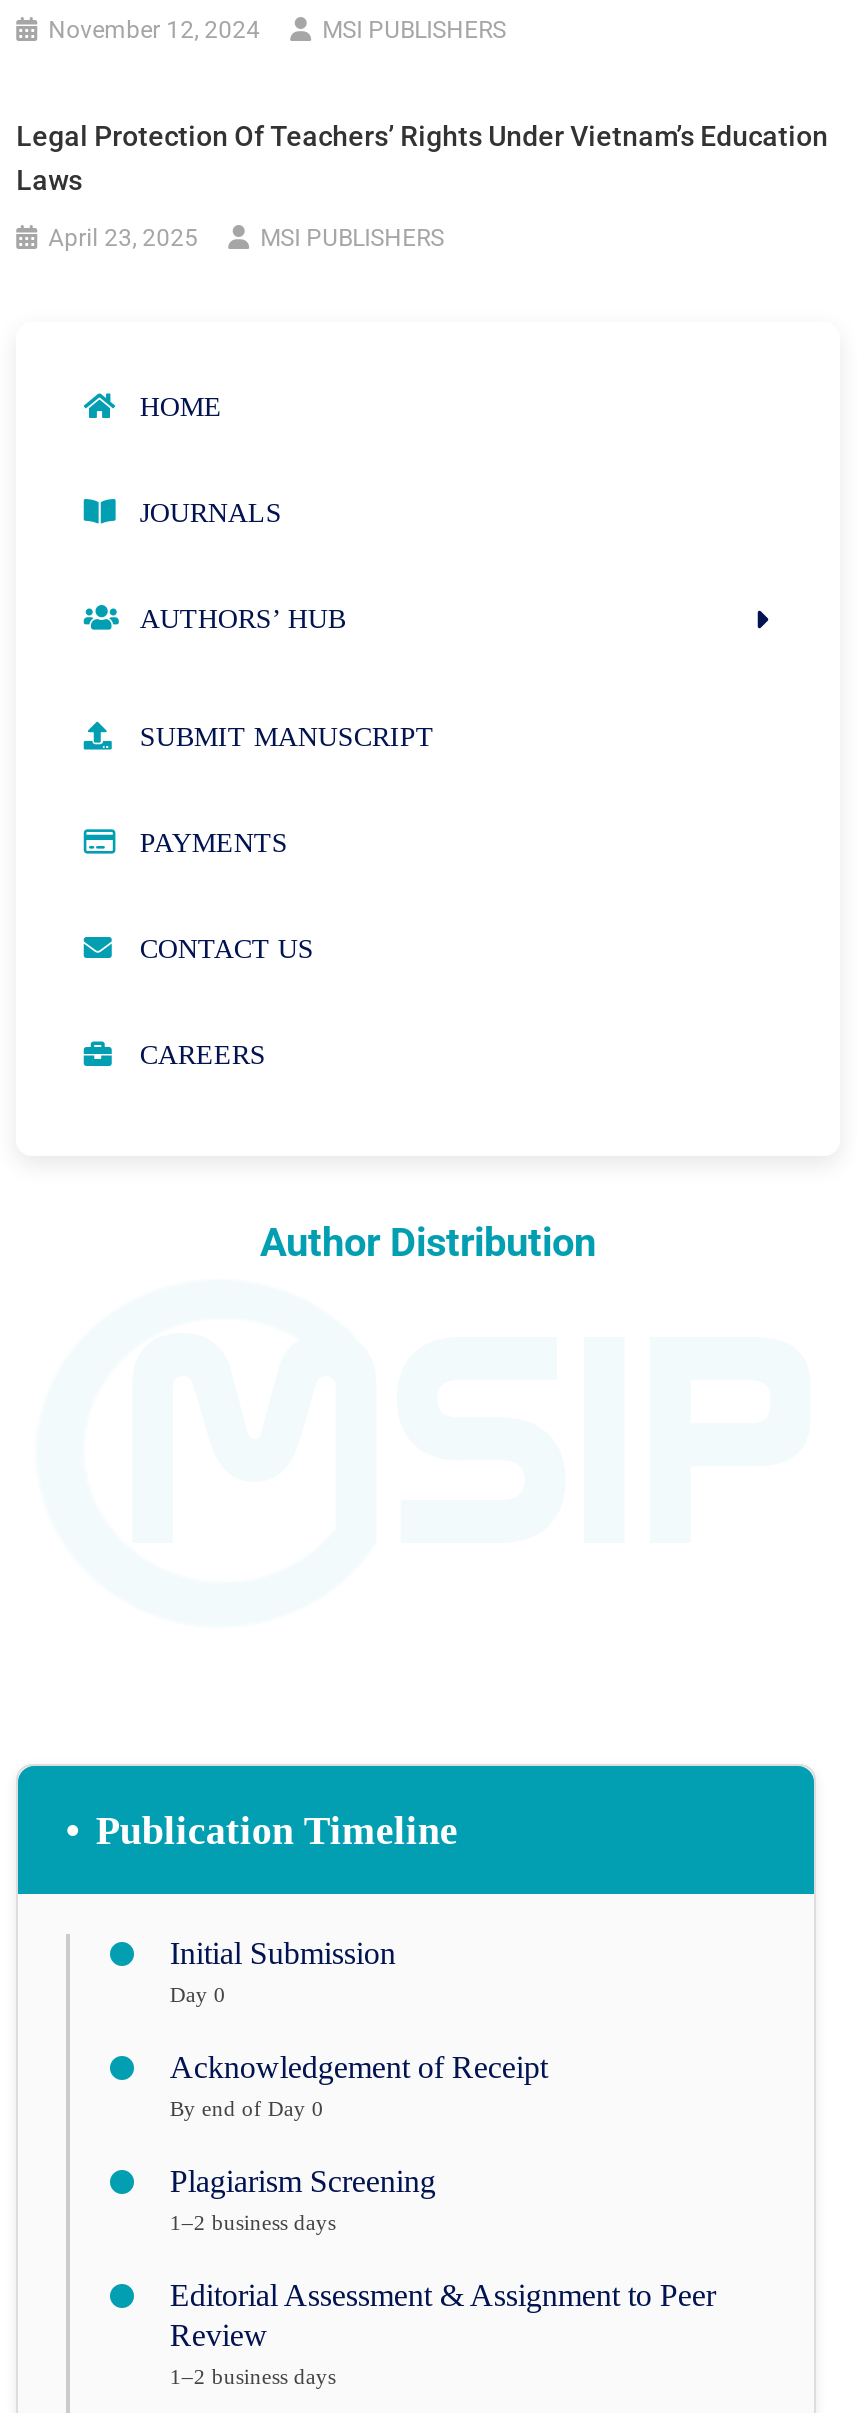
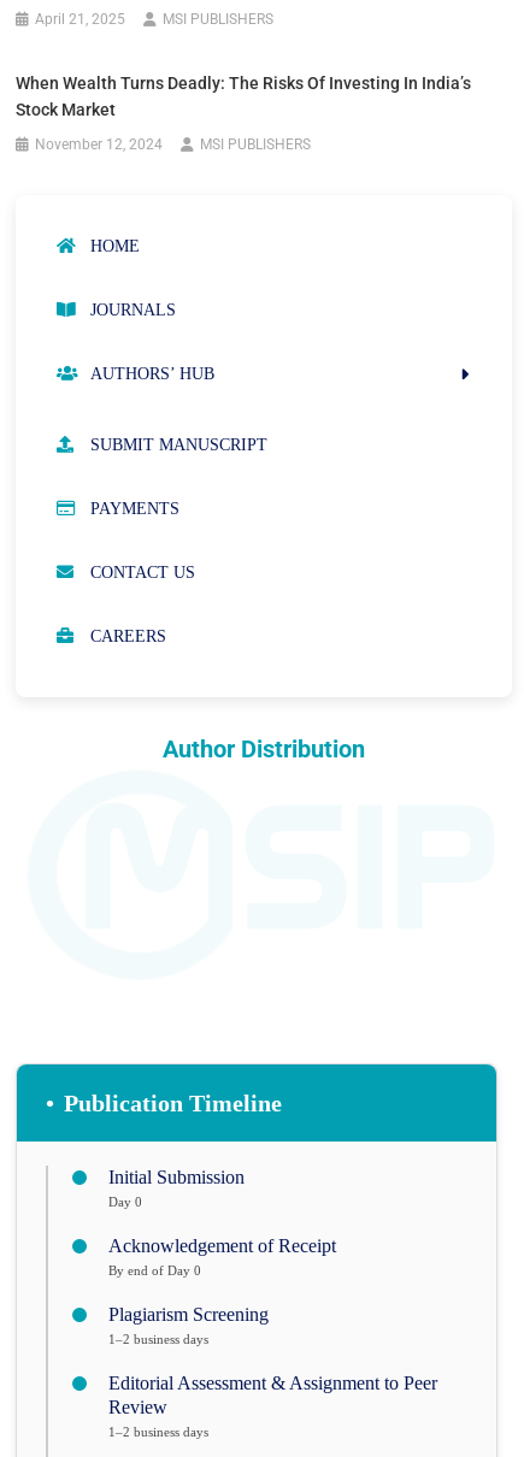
- November 12, 2024
+ April 21, 2025

- Legal Protection Of Teachers’ Rights Under Vietnam’s Education
- Laws
+ When Wealth Turns Deadly: The Risks Of Investing In India’s
+ Stock Market

- April 23, 2025
+ November 12, 2024
